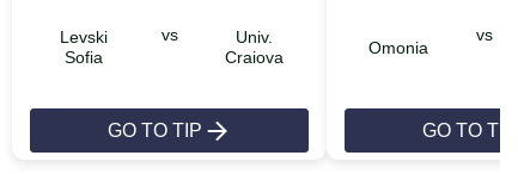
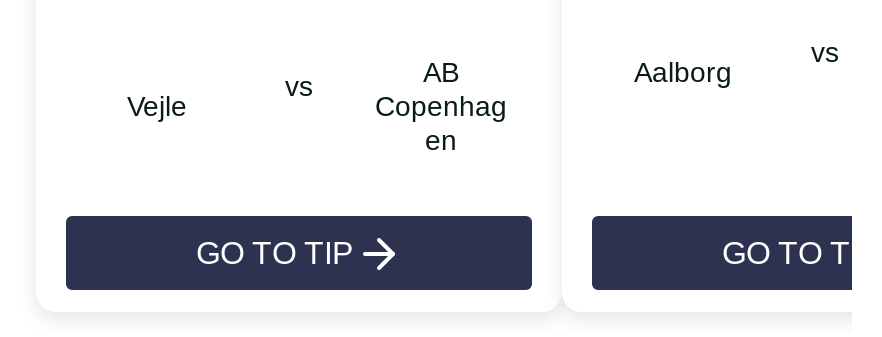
- Levski
- Sofia
+ Vejle

- Univ.
- Craiova
+ AB
+ Copenhag
+ en

- Omonia
+ Aalborg
